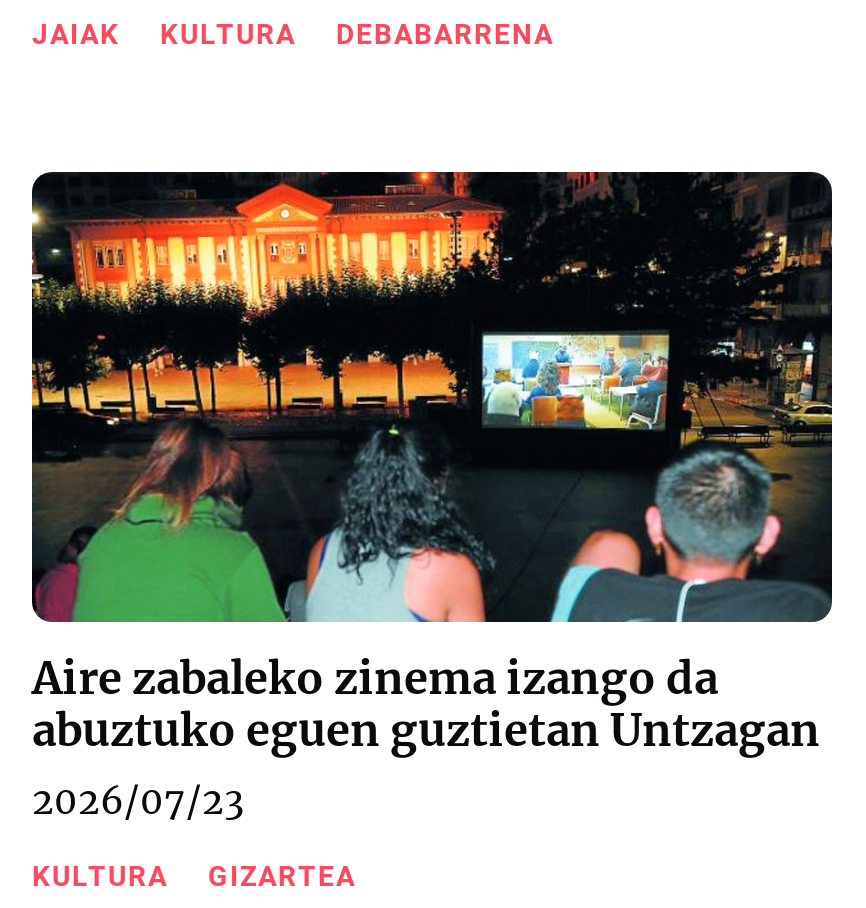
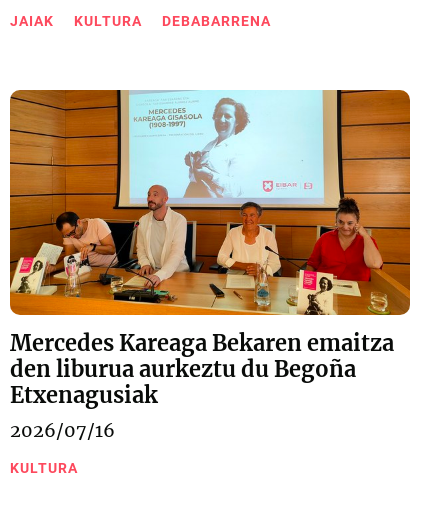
- [image]
- Aire zabaleko zinema izango da
- abuztuko eguen guztietan Untzagan
- 2026/07/23
+ [image]
+ Mercedes Kareaga Bekaren emaitza
+ den liburua aurkeztu du Begoña
+ Etxenagusiak
+ 2026/07/16

- GIZARTEA
